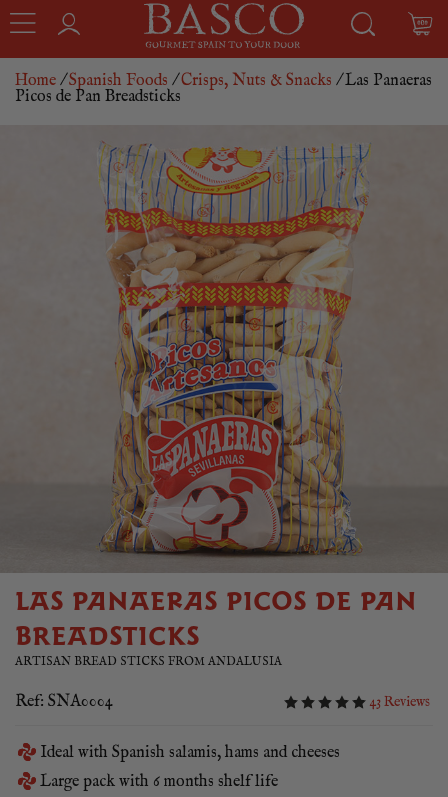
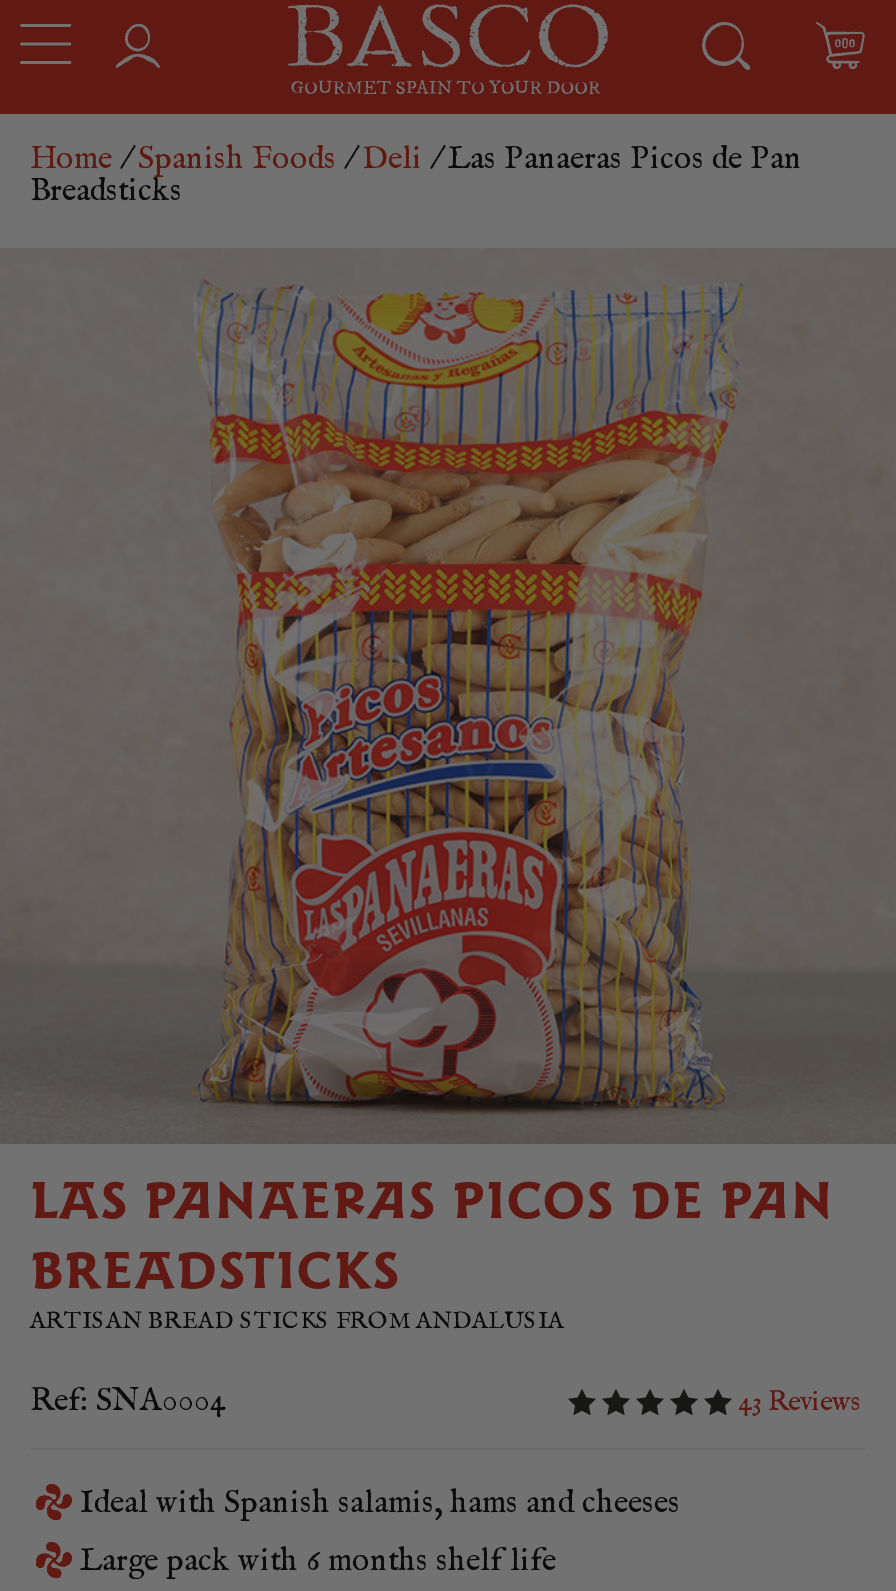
- Home /Spanish Foods /Crisps, Nuts & Snacks / Las Panaeras
- Picos de Pan Breadsticks
+ Home /Spanish Foods /Deli / Las Panaeras Picos de Pan
+ Breadsticks
